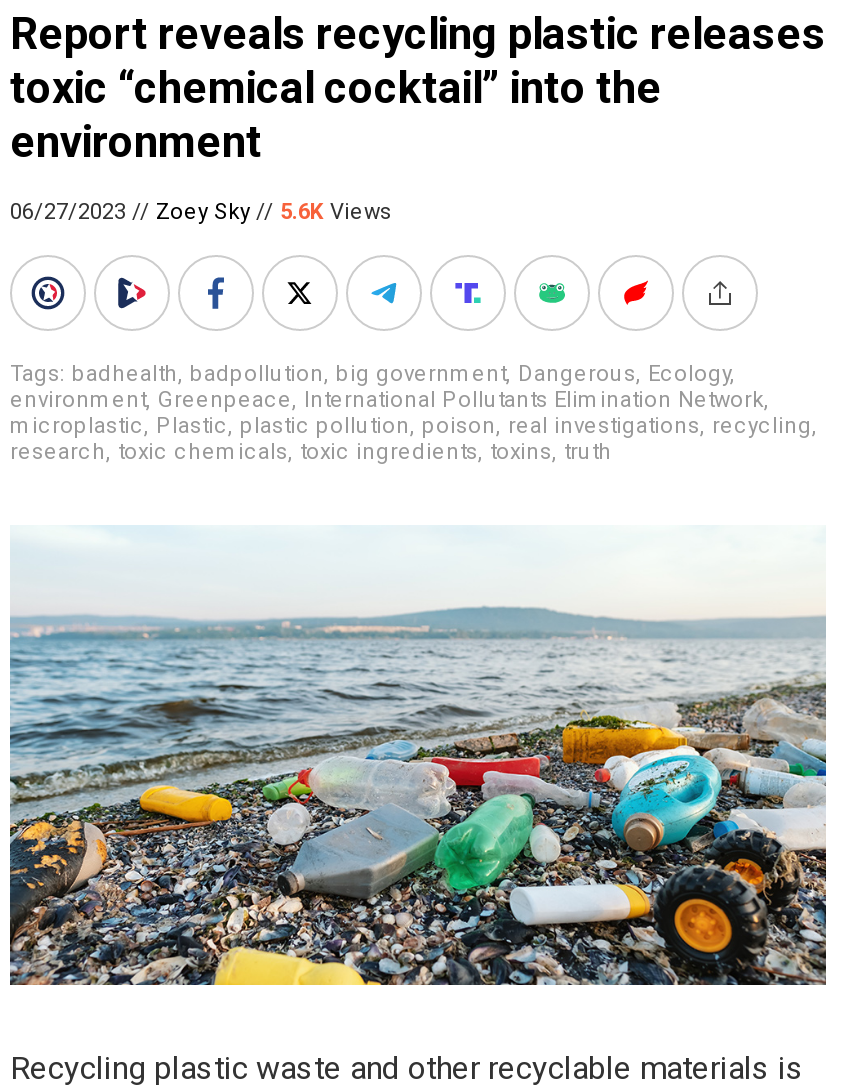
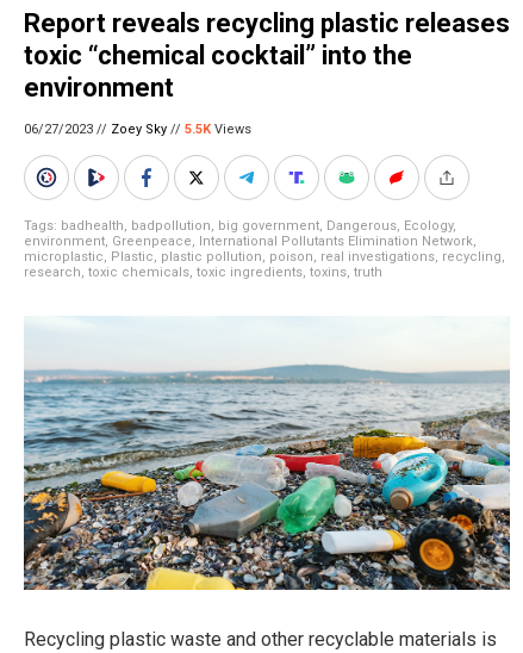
- 06/27/2023 // Zoey Sky // 5.6K Views
+ 06/27/2023 // Zoey Sky // 5.5K Views
